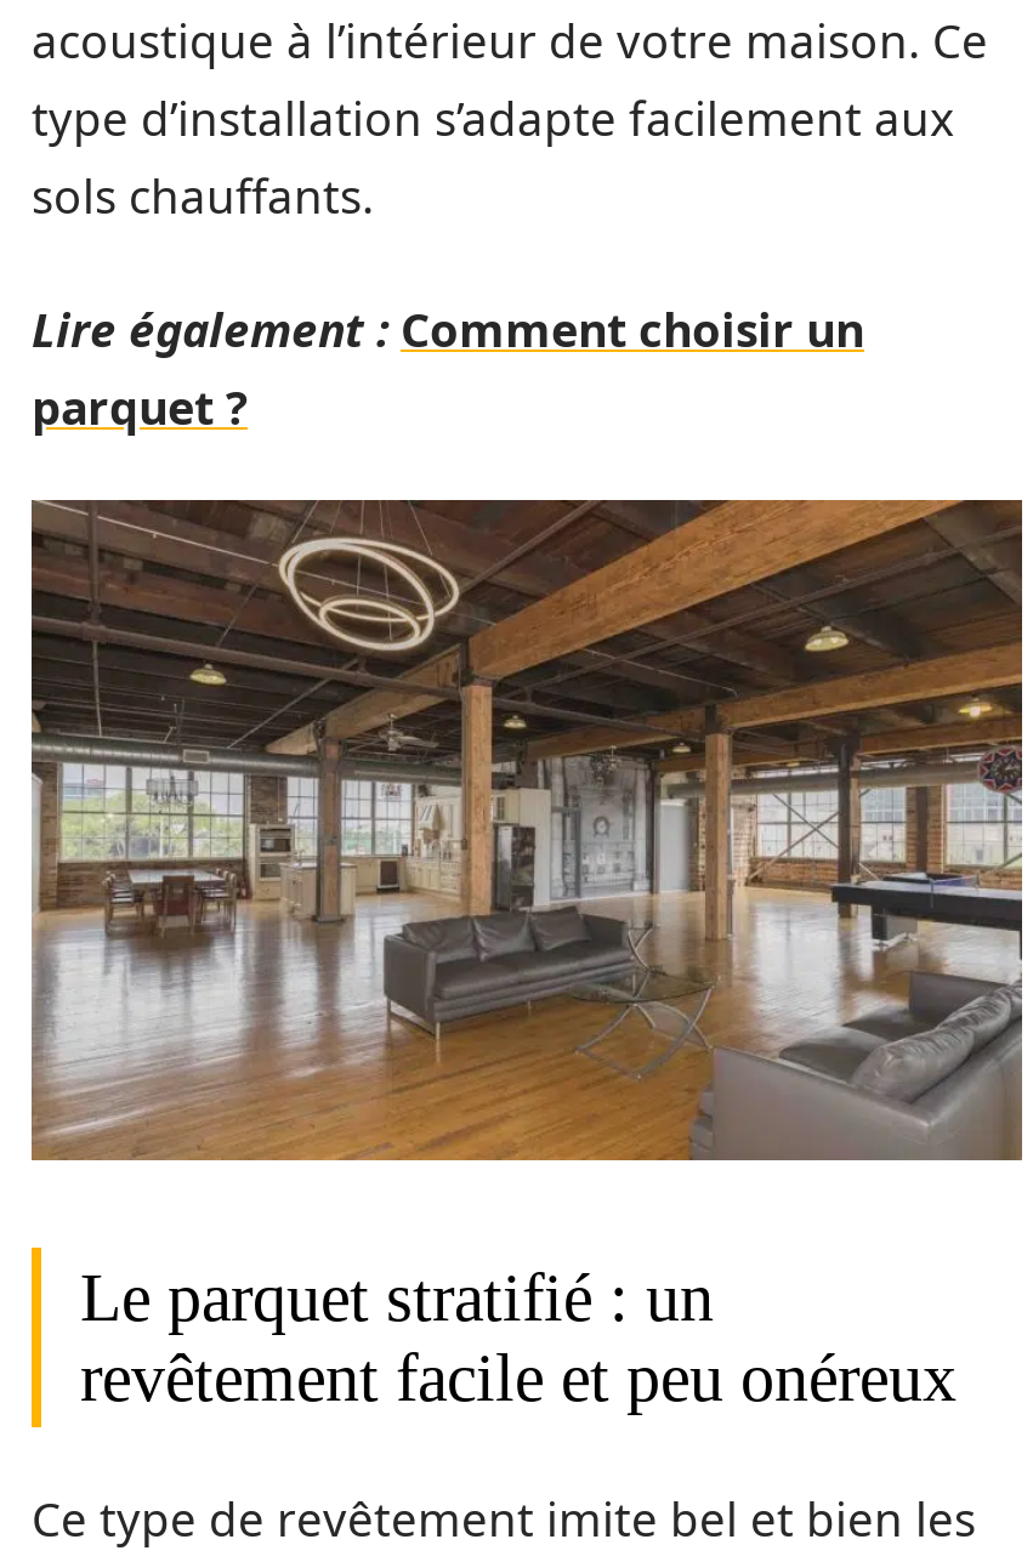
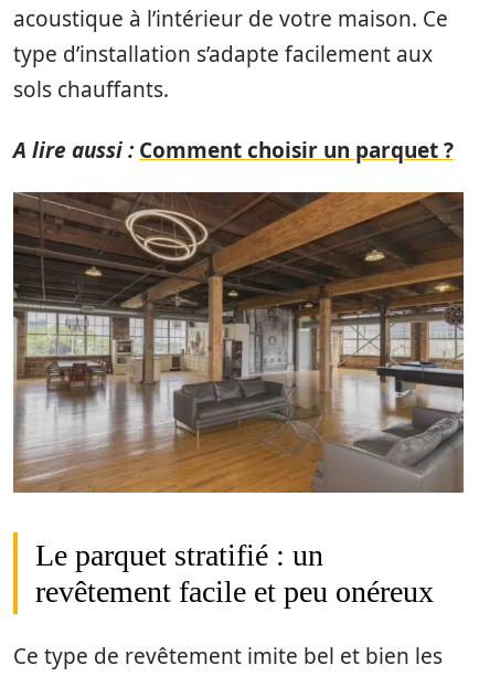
- Lire également : Comment choisir un
- parquet ?
+ A lire aussi : Comment choisir un parquet ?
